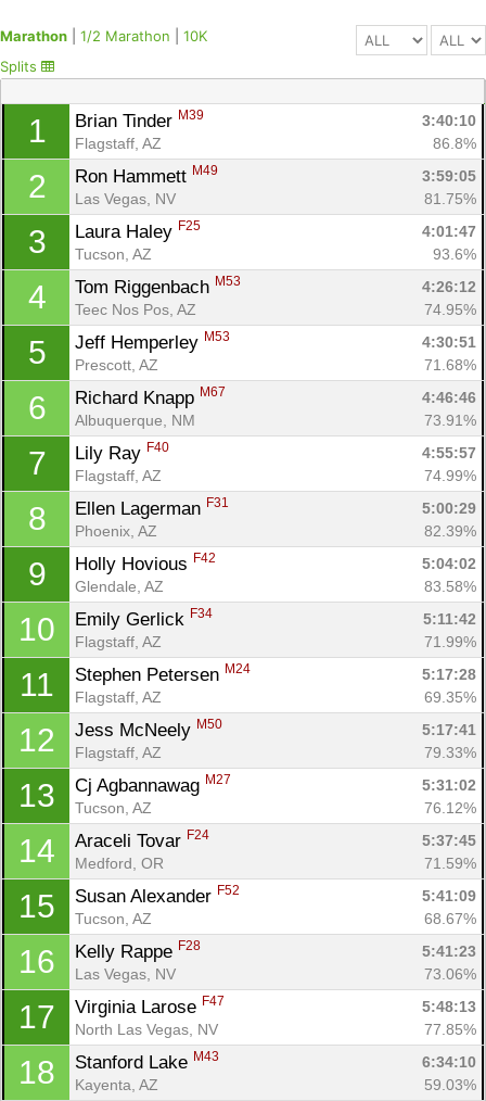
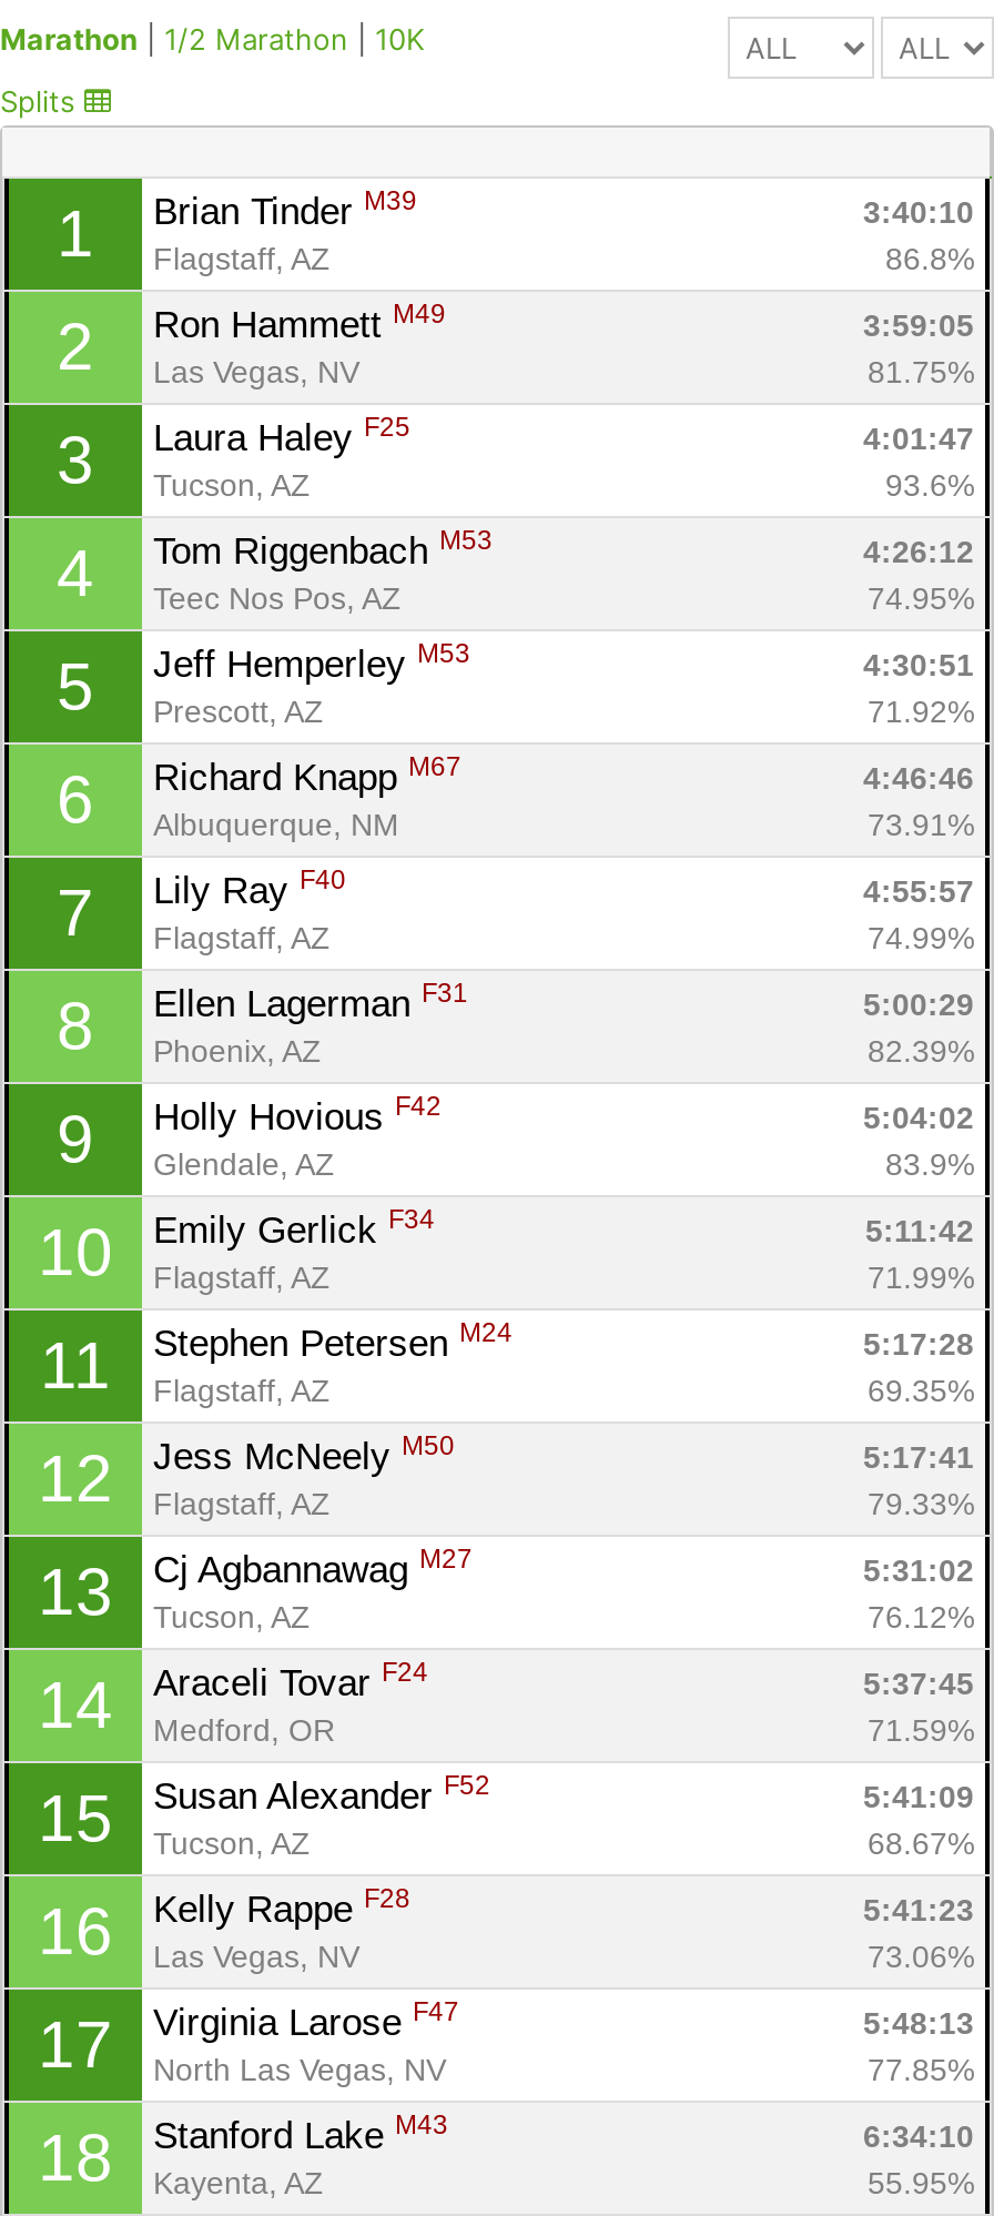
- 71.68%
+ 71.92%

- 83.58%
+ 83.9%

- 59.03%
+ 55.95%
